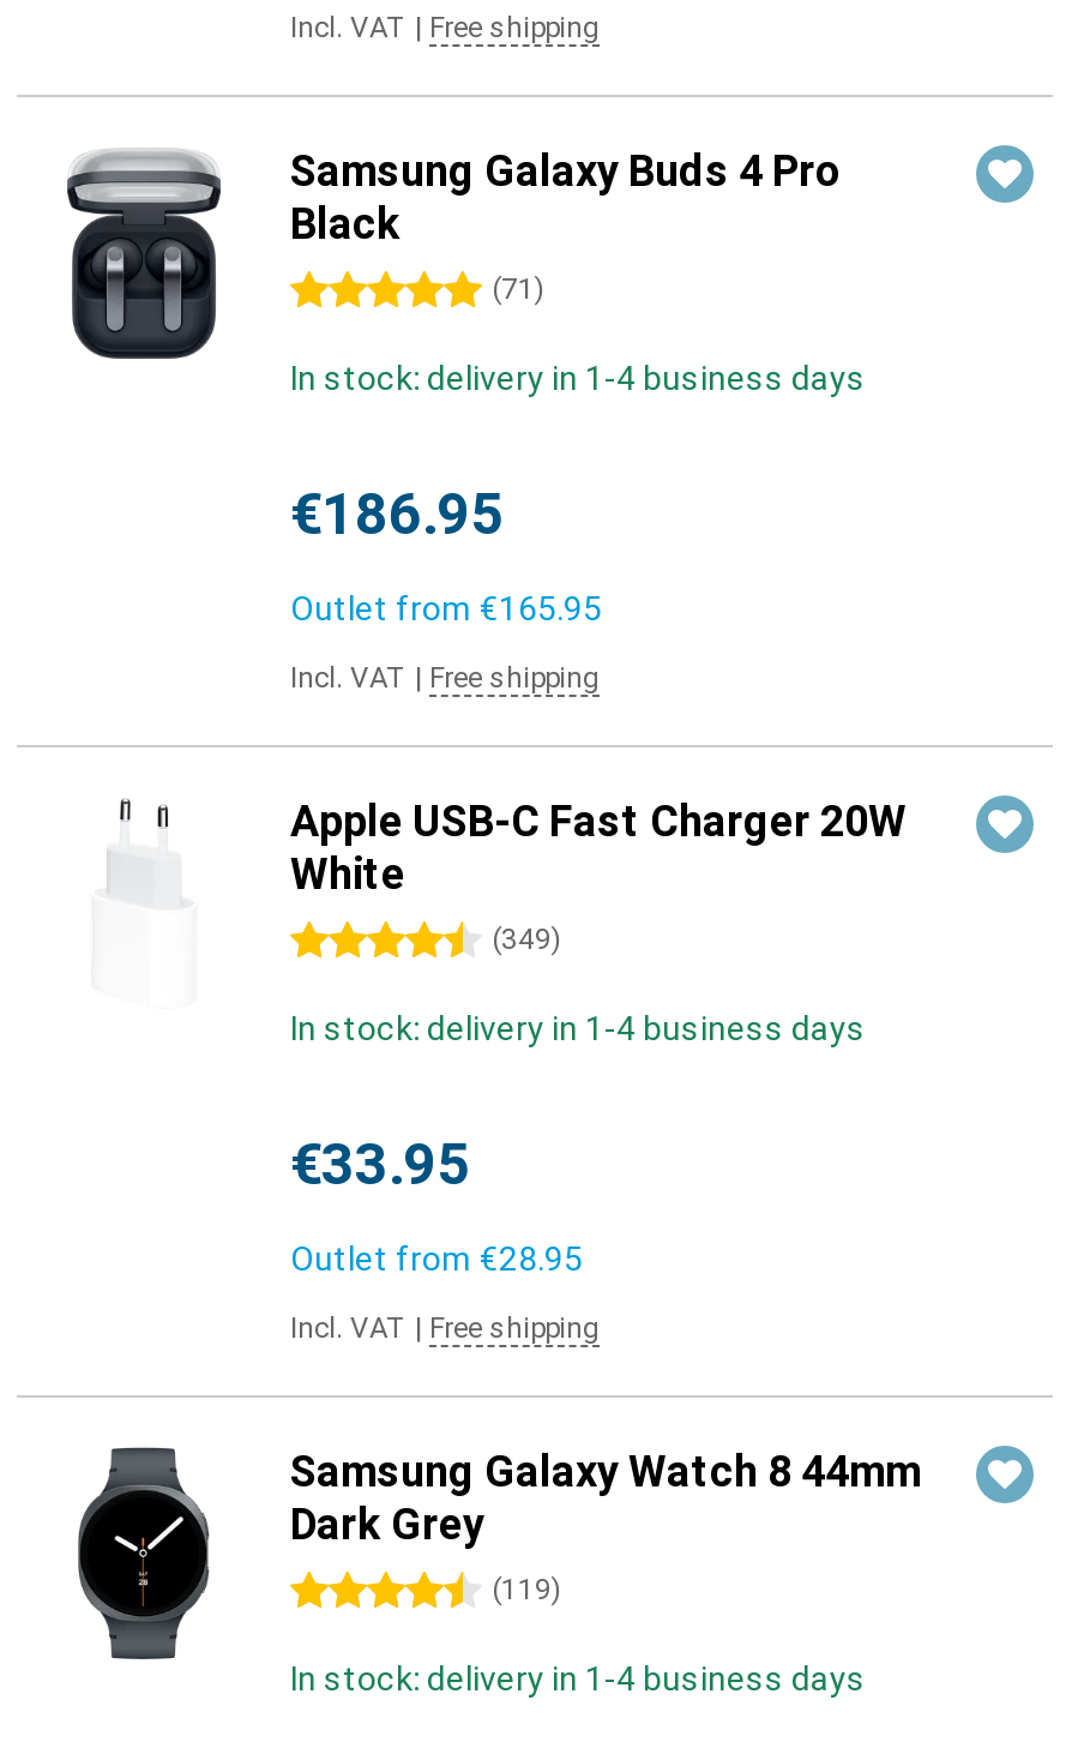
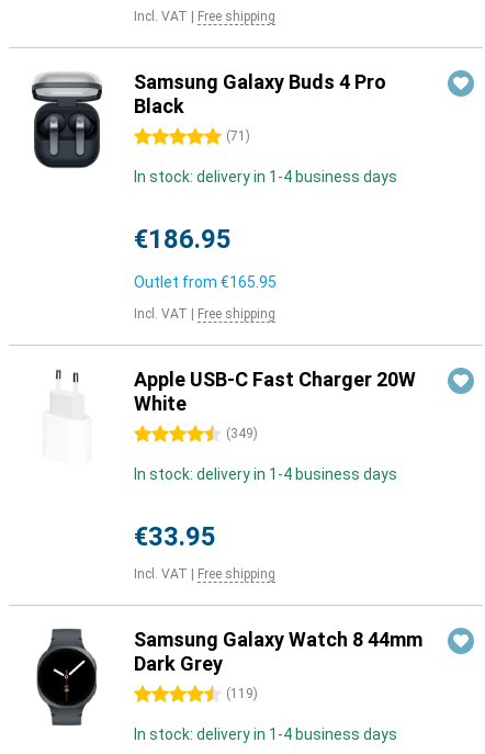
- Outlet from €28.95
